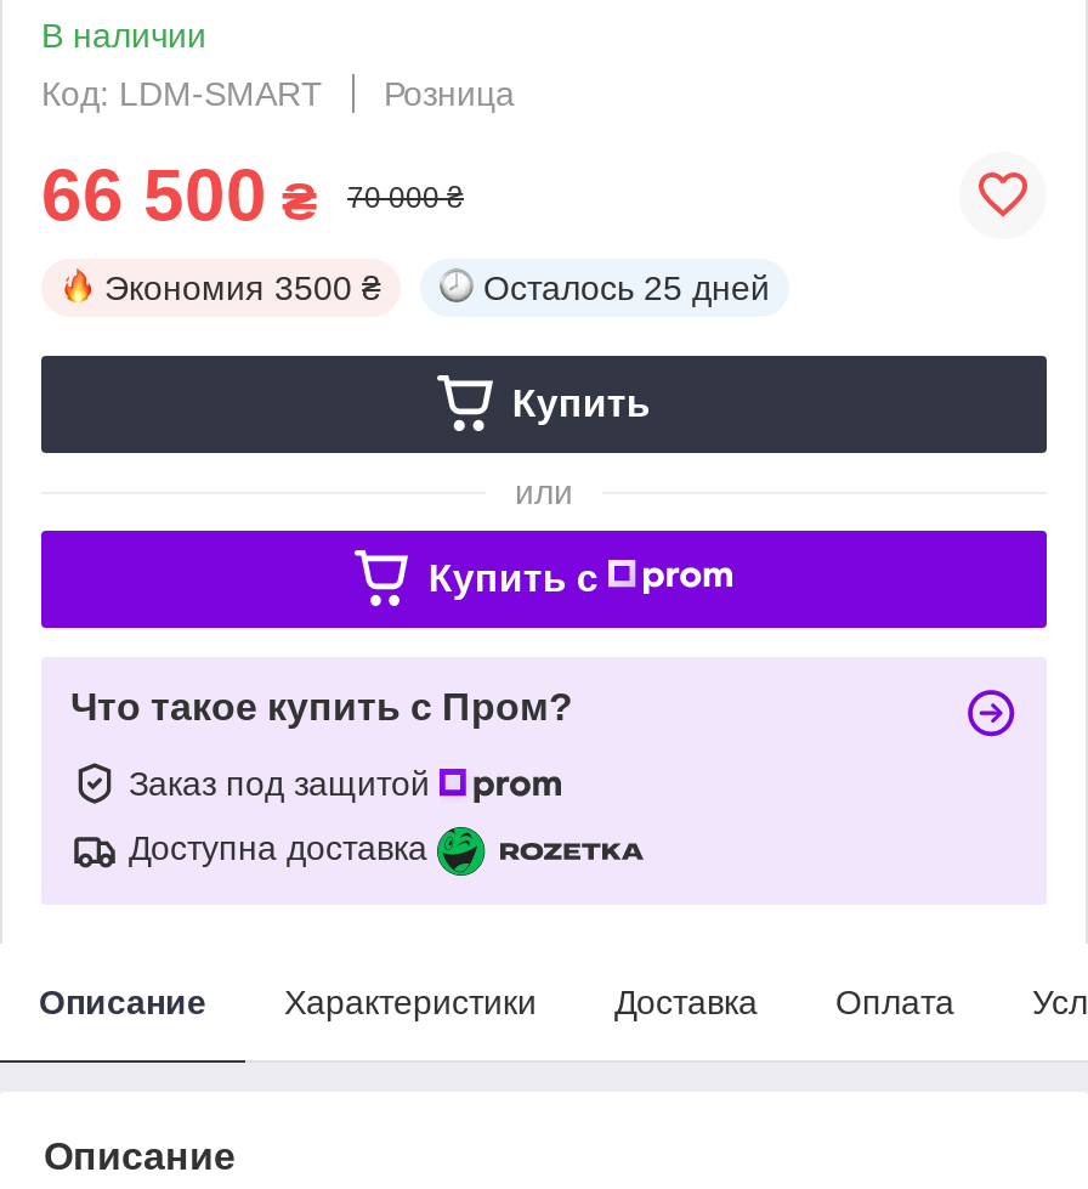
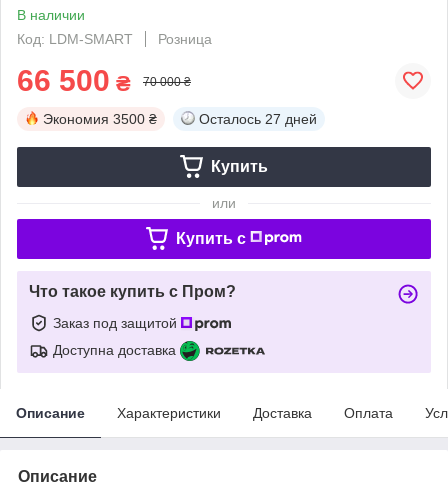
- Осталось 25 дней
+ Осталось 27 дней
